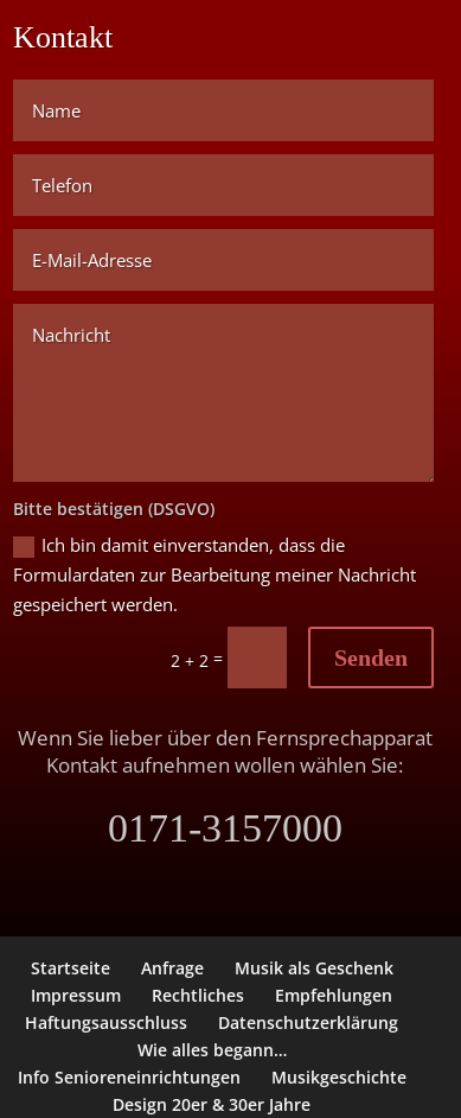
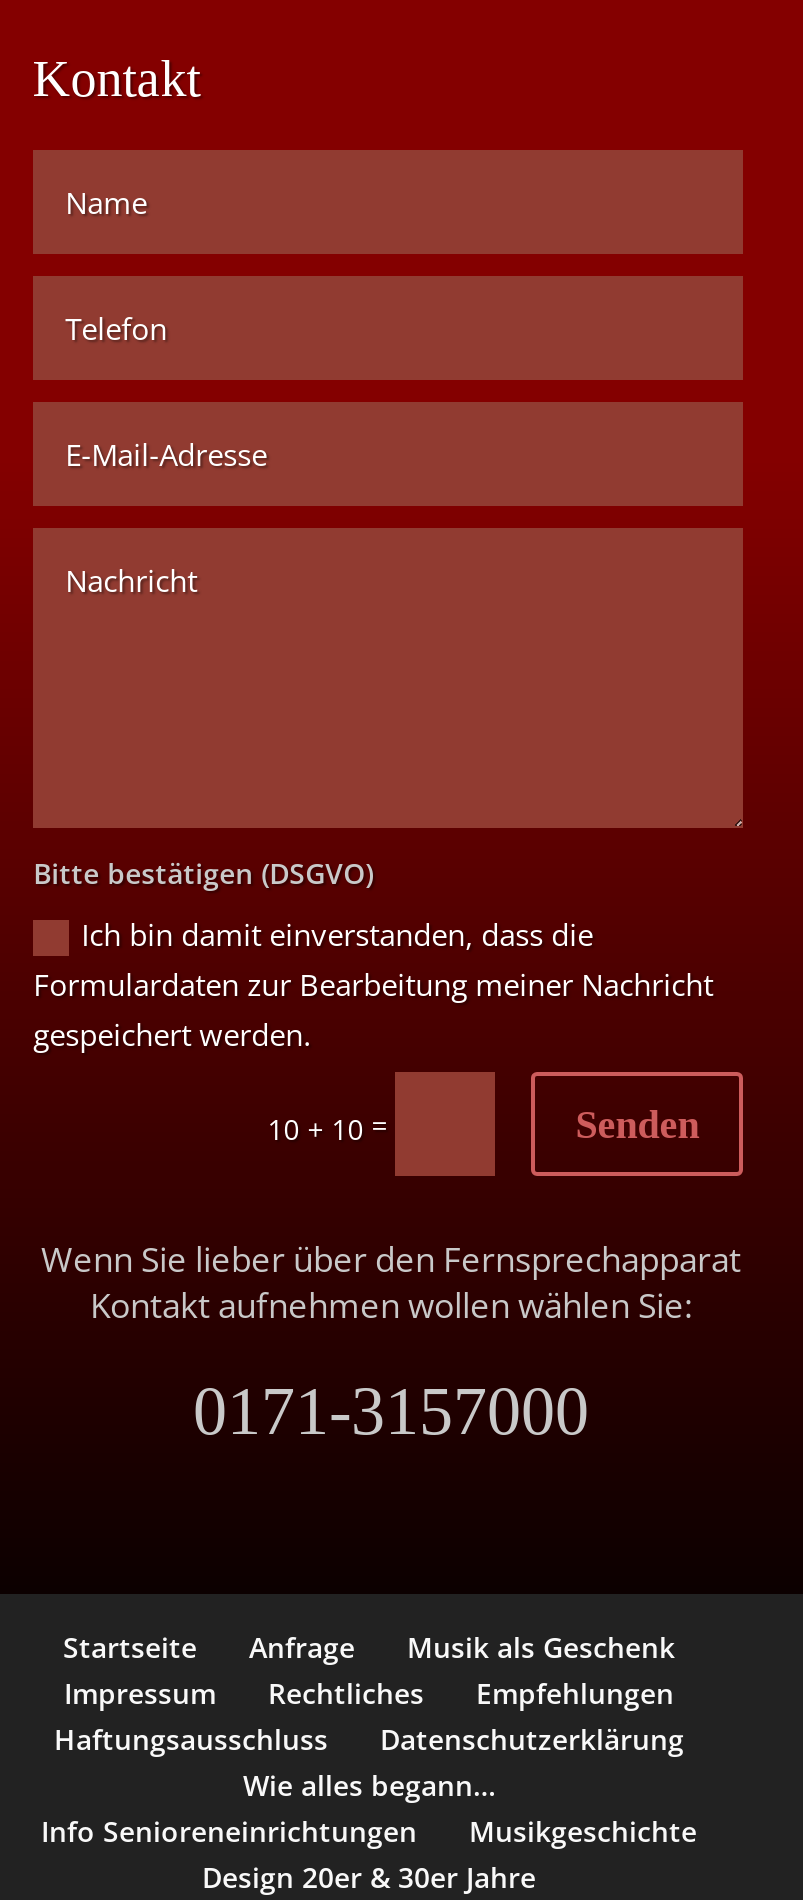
- 2 + 2 =
+ 10 + 10 =
